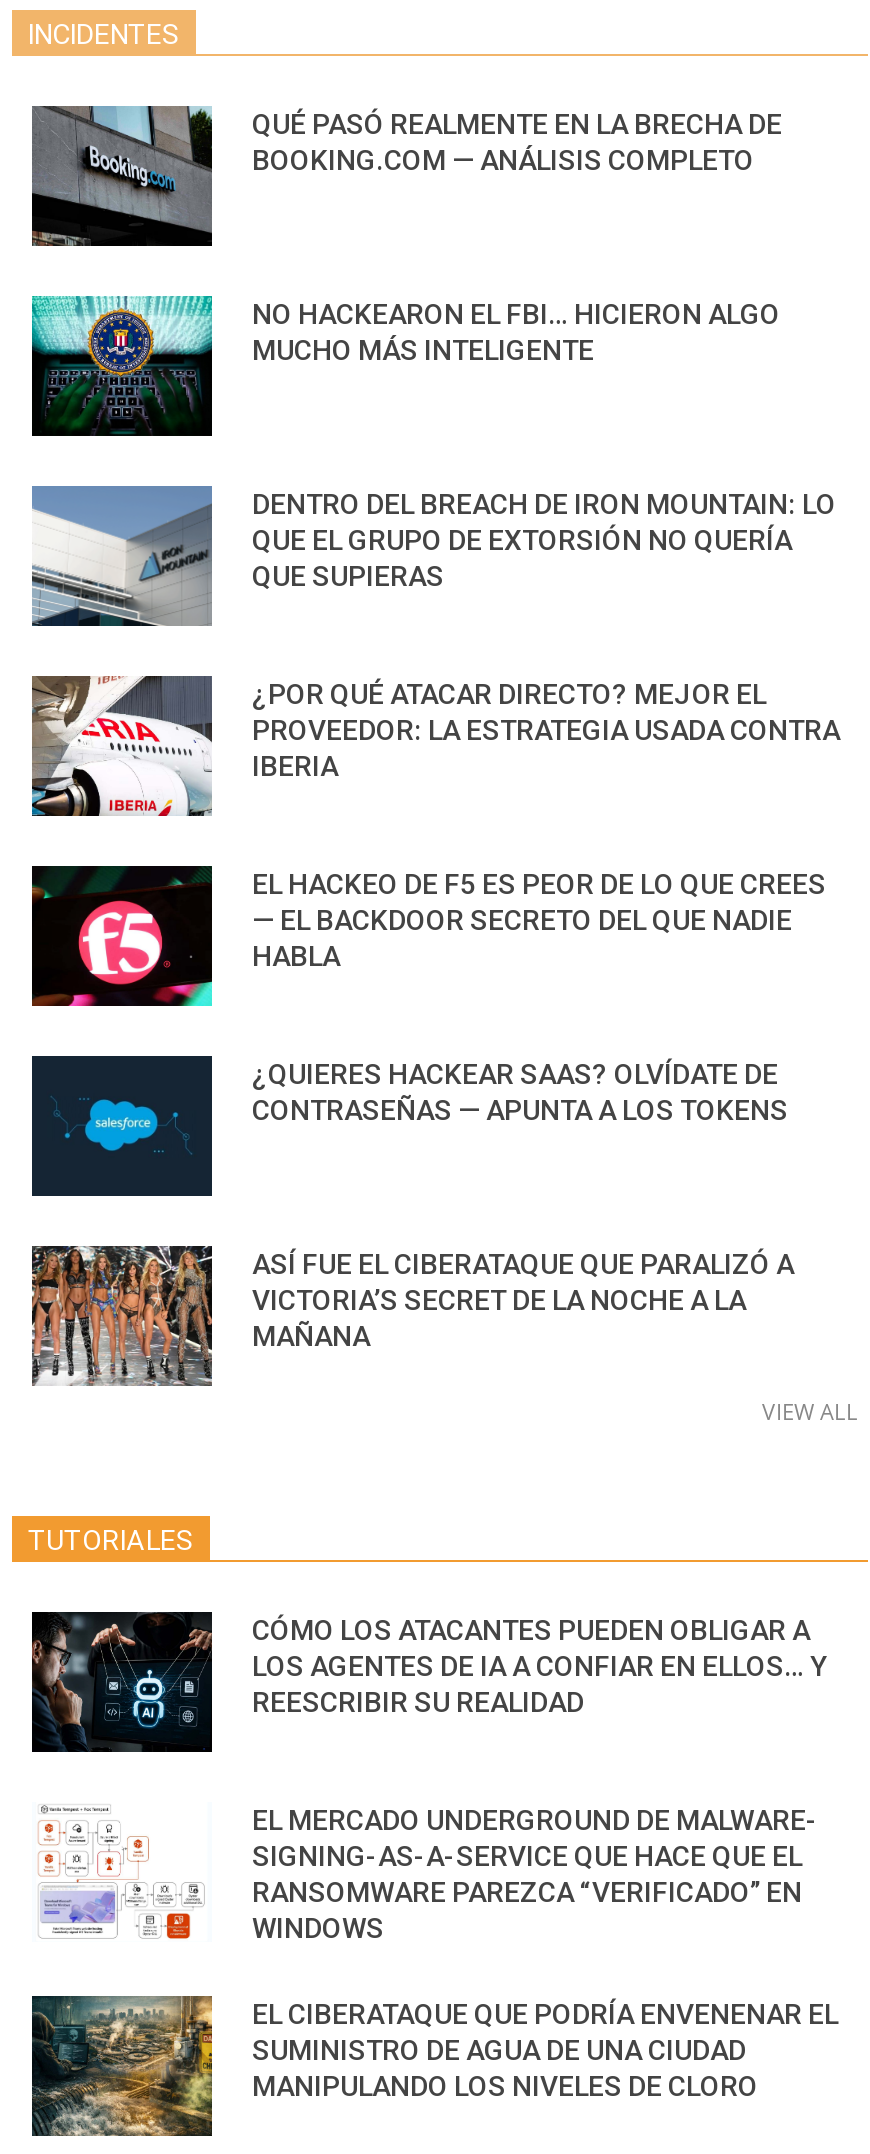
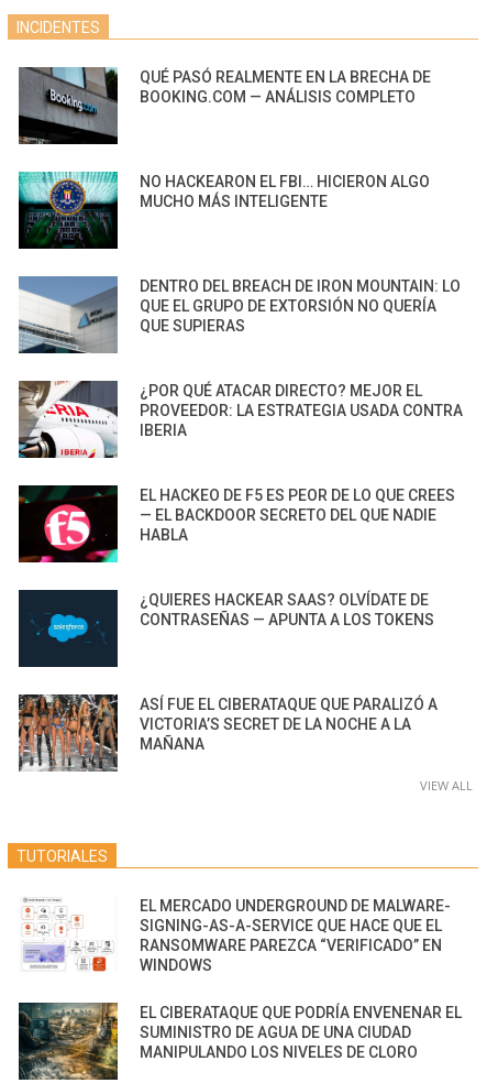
- [image]
- CÓMO LOS ATACANTES PUEDEN OBLIGAR A
- LOS AGENTES DE IA A CONFIAR EN ELLOS… Y
- REESCRIBIR SU REALIDAD
